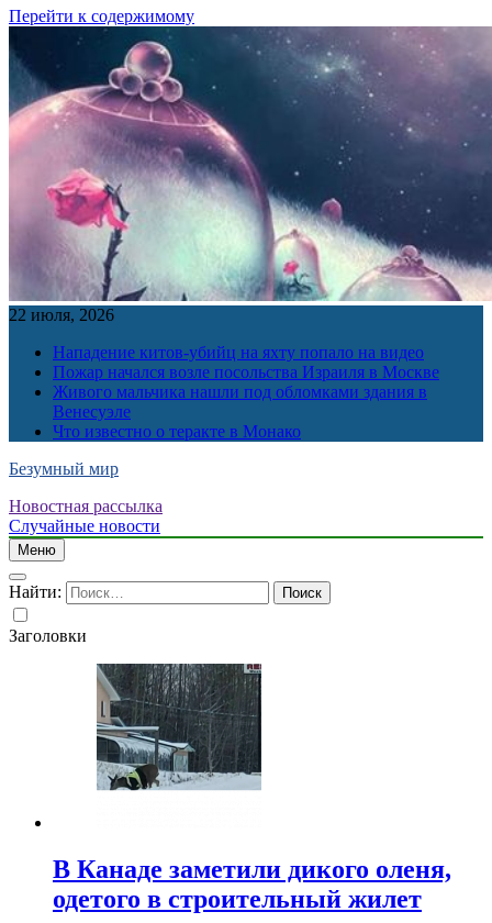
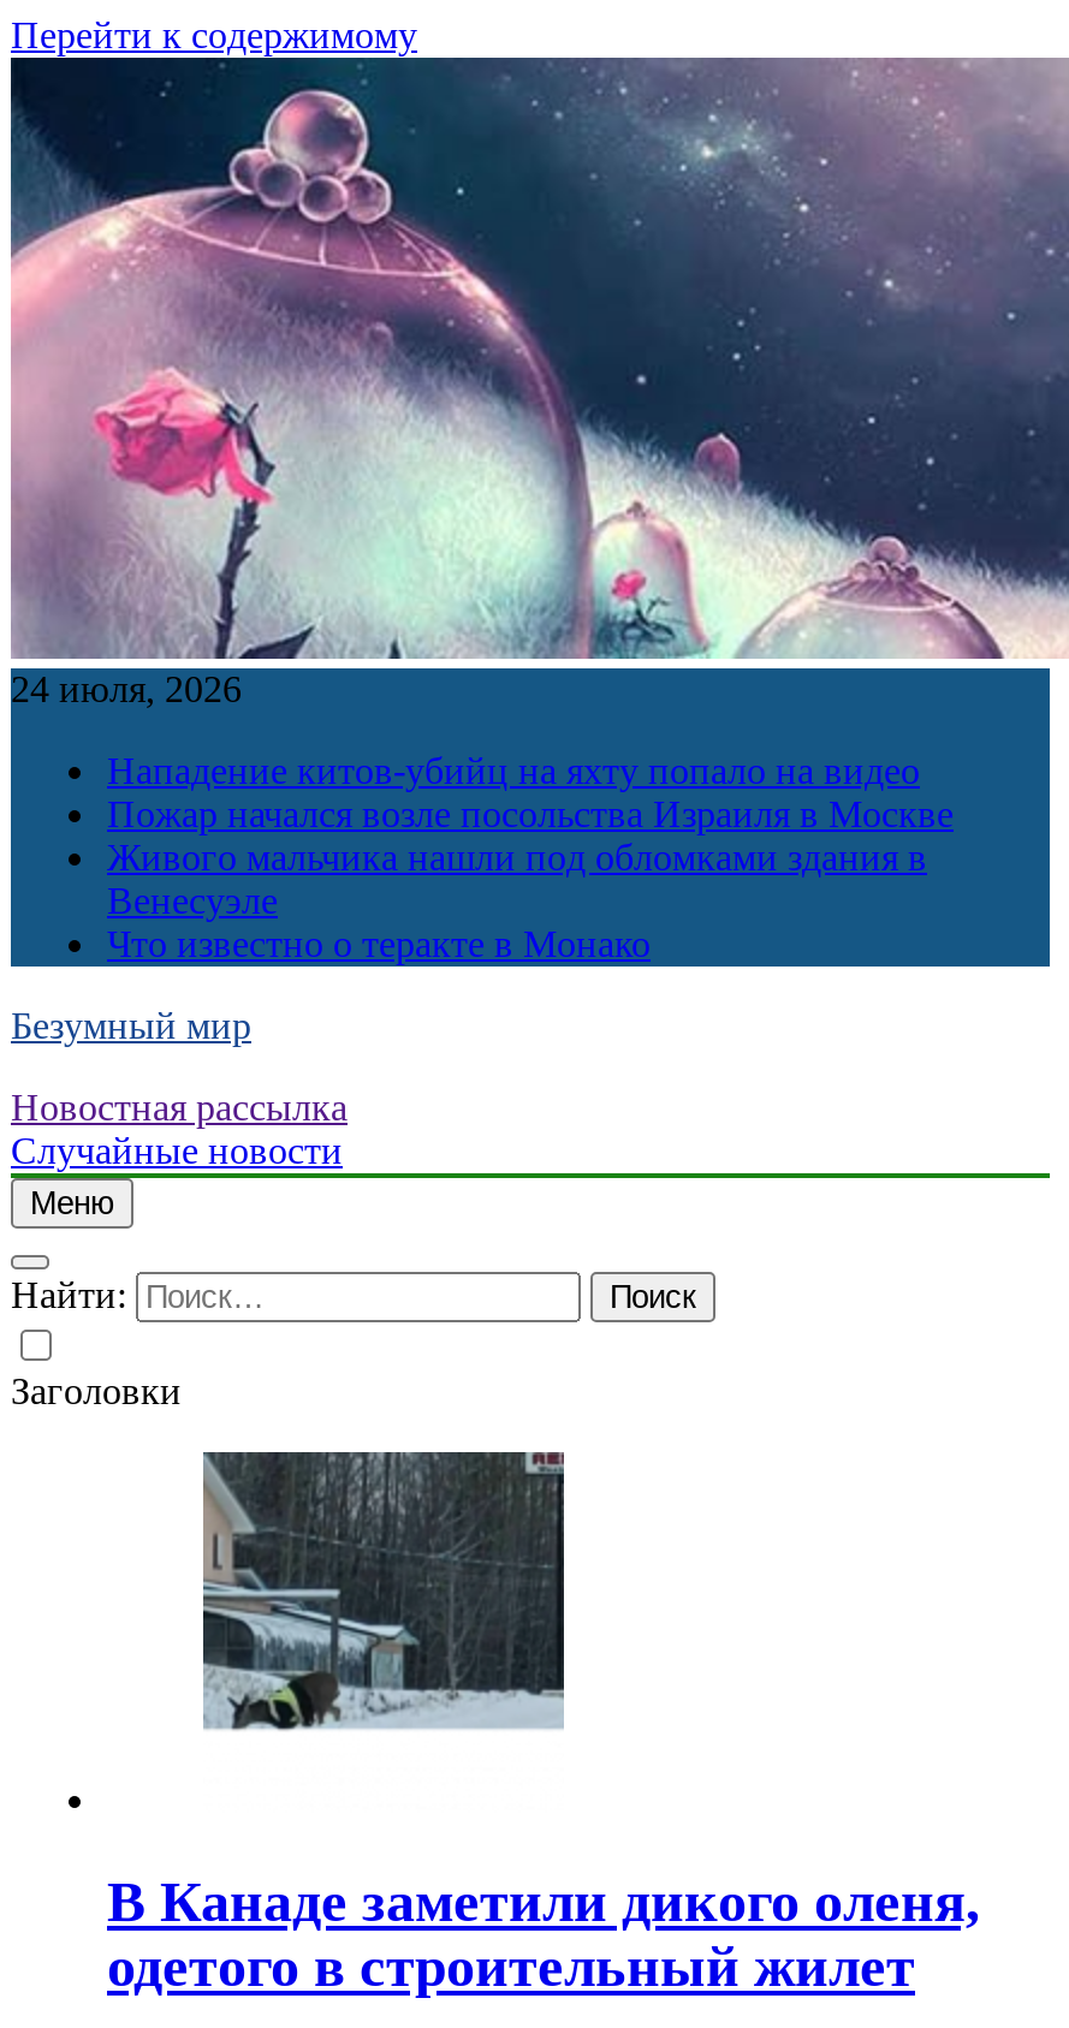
- 22 июля, 2026
+ 24 июля, 2026
